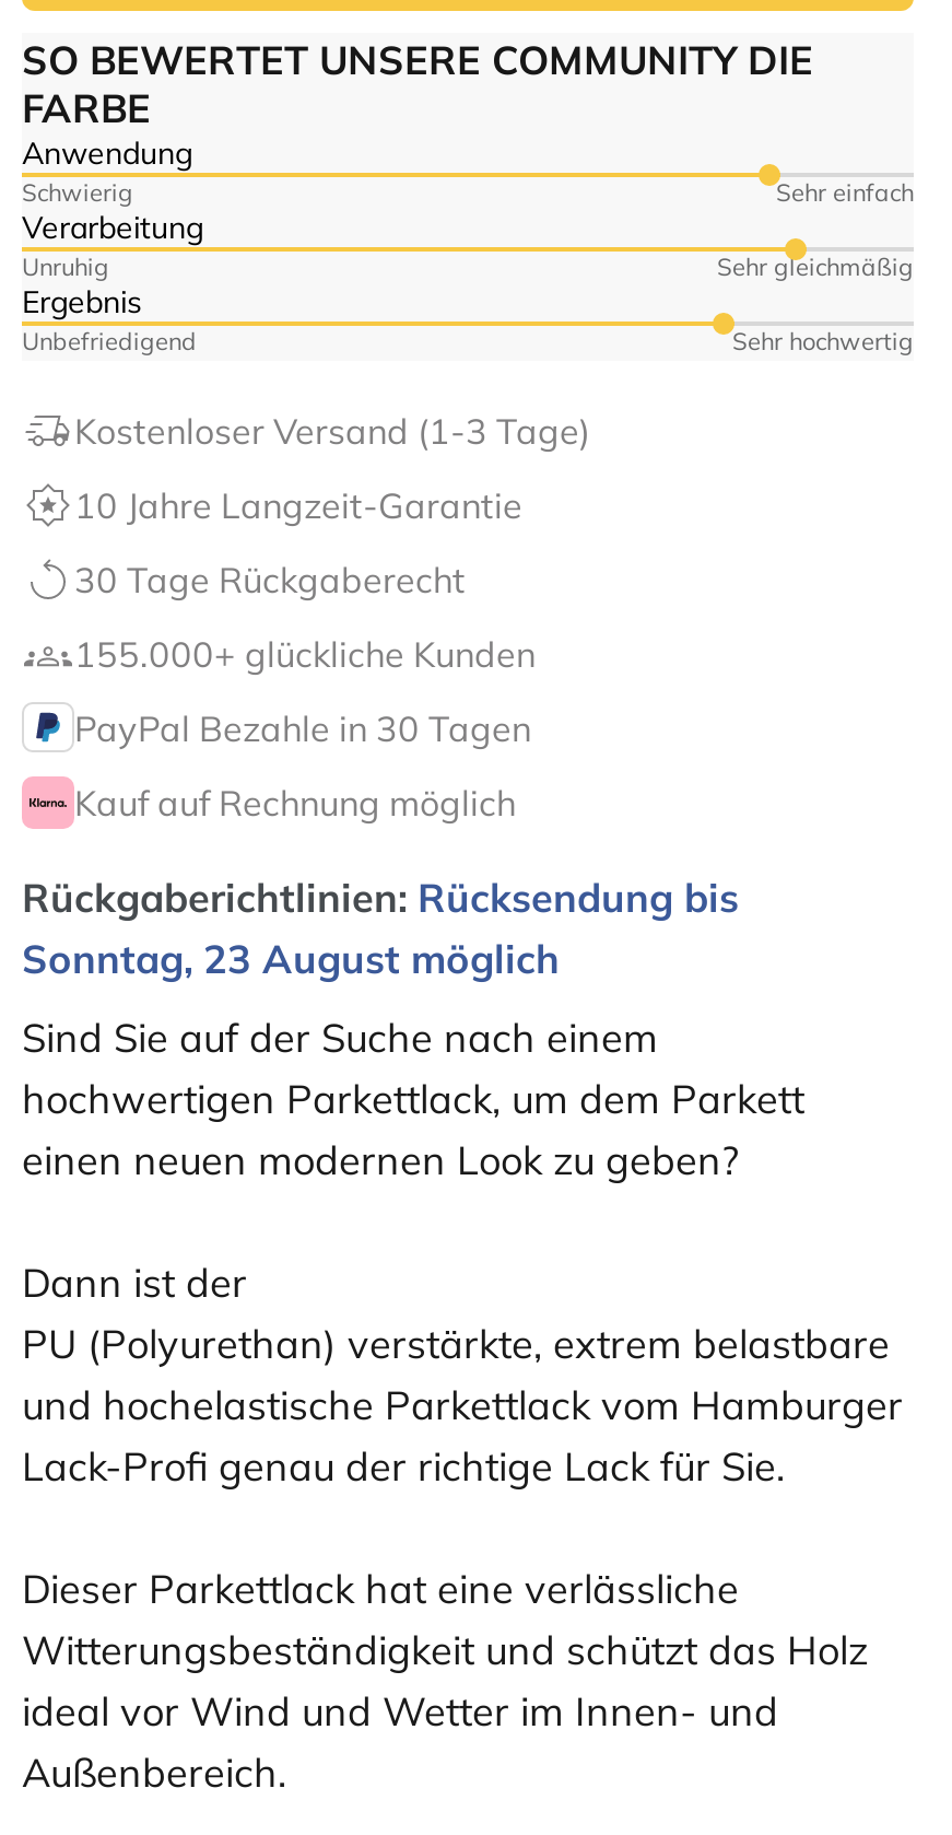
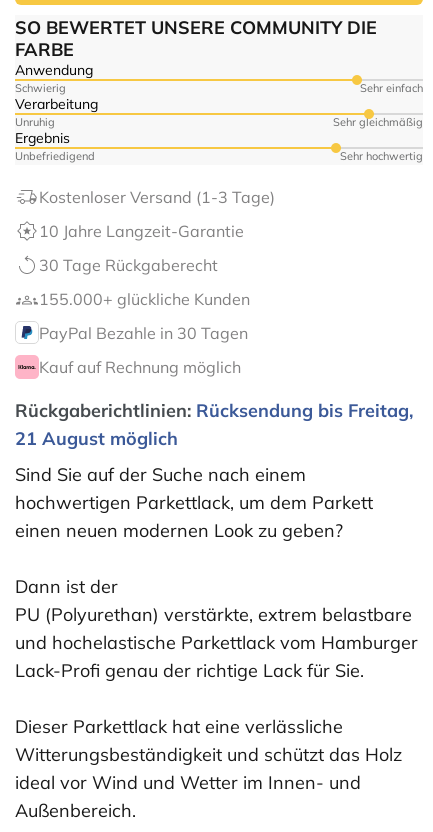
- Rückgaberichtlinien: Rücksendung bis
- Sonntag, 23 August möglich
+ Rückgaberichtlinien: Rücksendung bis Freitag,
+ 21 August möglich
